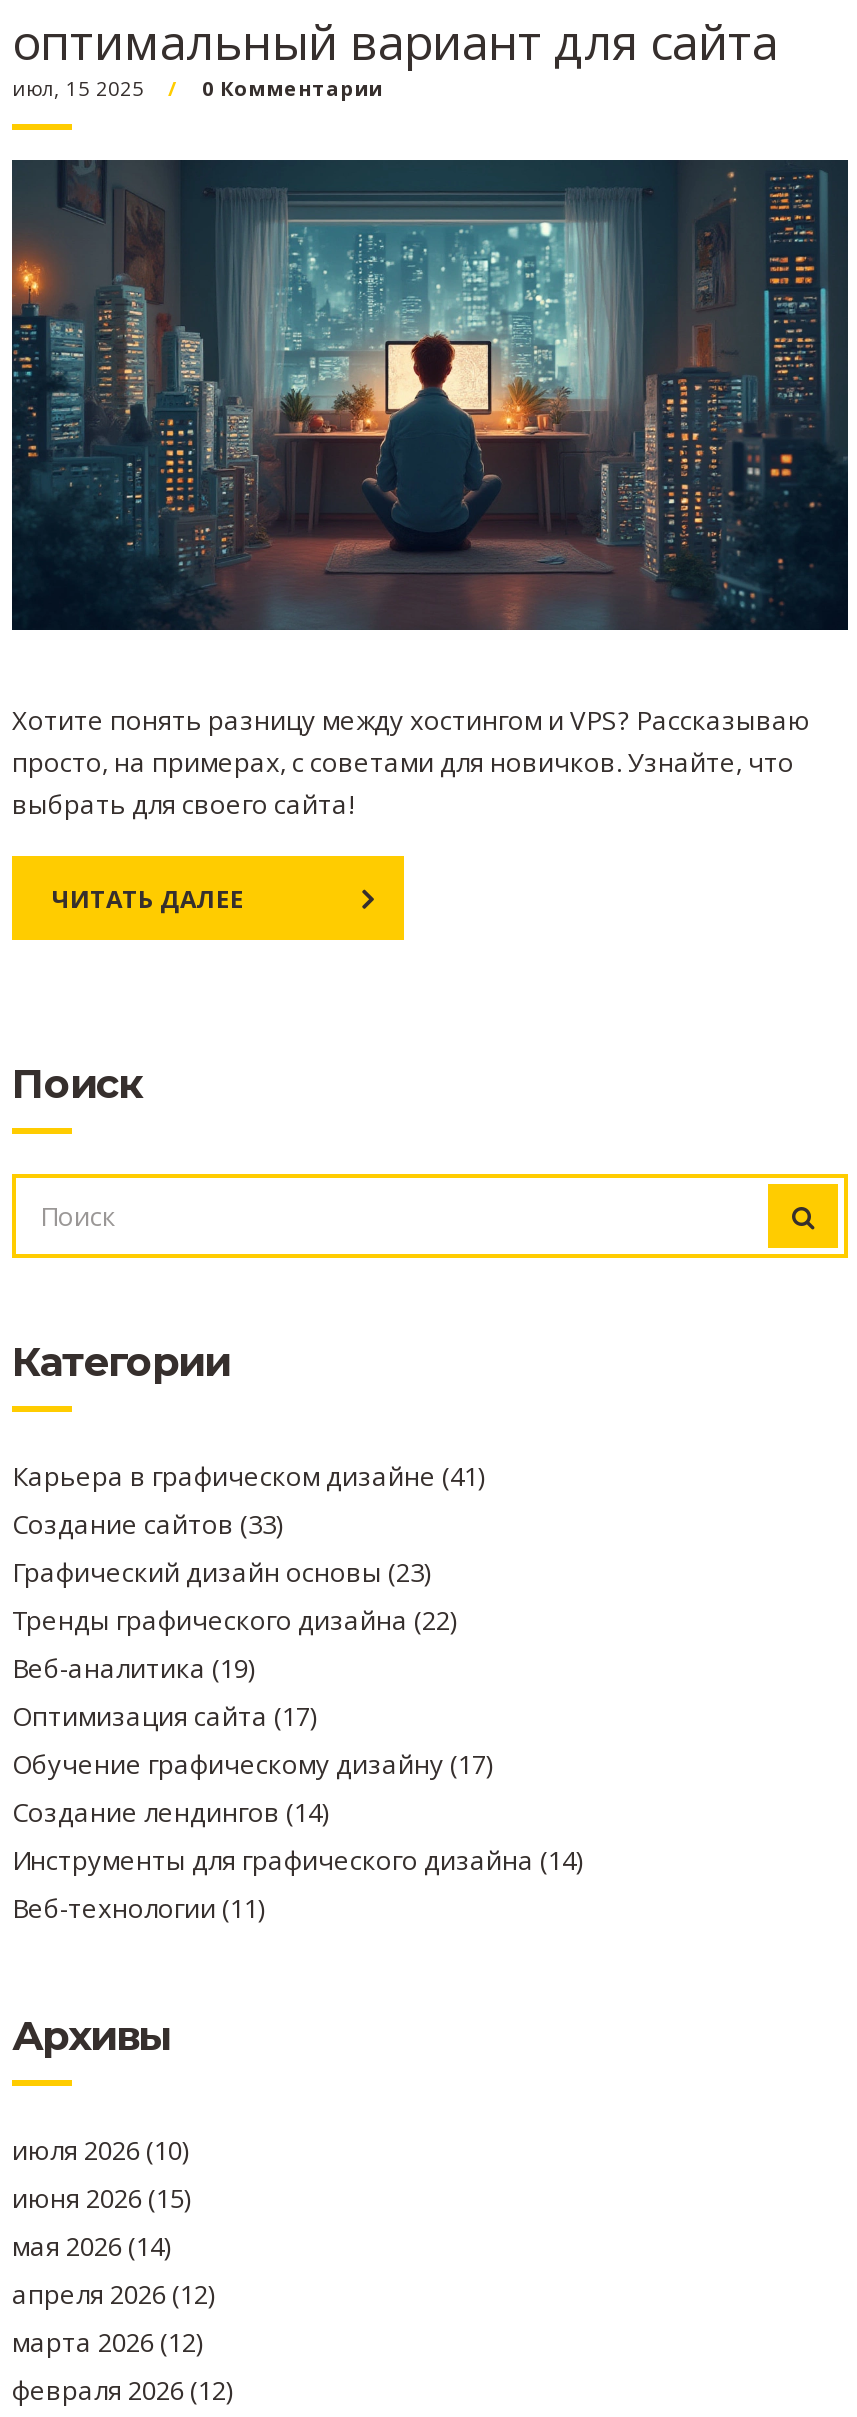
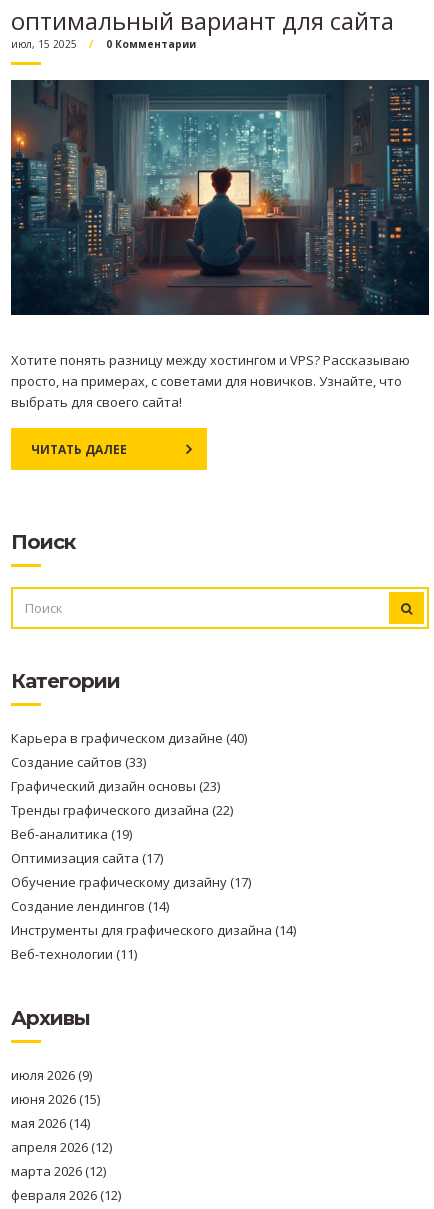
- Карьера в графическом дизайне (41)
+ Карьера в графическом дизайне (40)

- июля 2026 (10)
+ июля 2026 (9)
